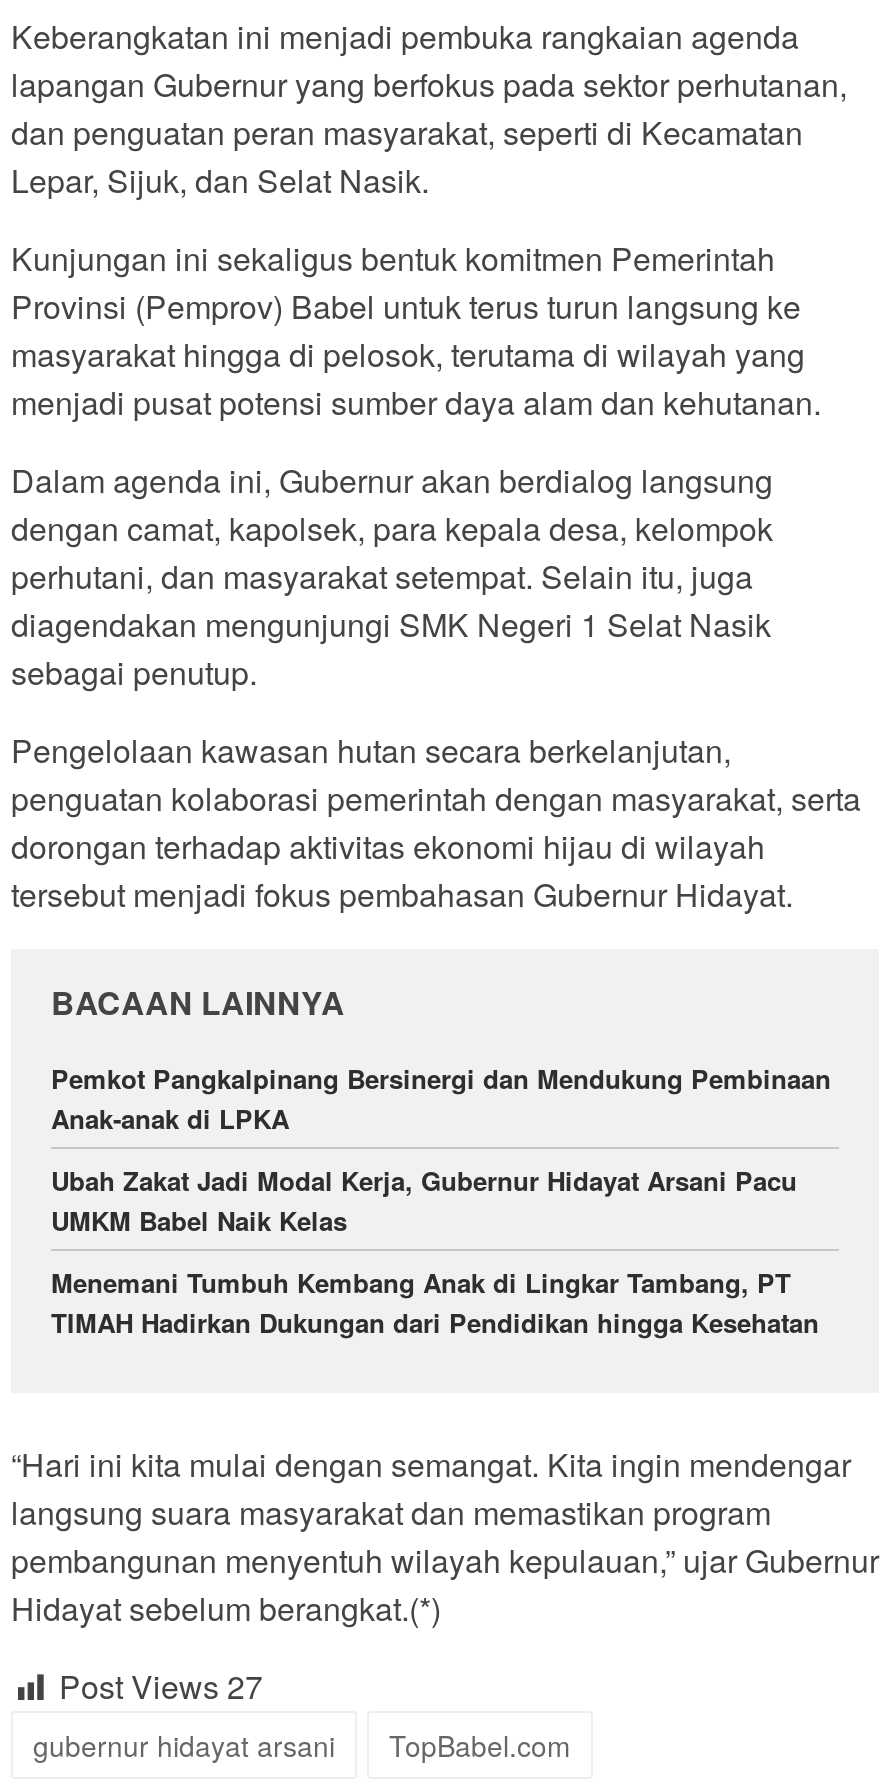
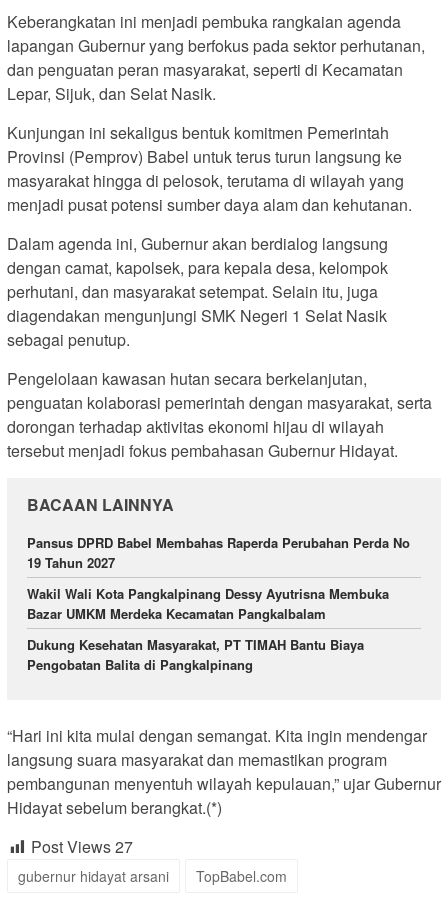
- Pemkot Pangkalpinang Bersinergi dan Mendukung Pembinaan
- Anak-anak di LPKA
+ Pansus DPRD Babel Membahas Raperda Perubahan Perda No
+ 19 Tahun 2027

- Ubah Zakat Jadi Modal Kerja, Gubernur Hidayat Arsani Pacu
- UMKM Babel Naik Kelas
+ Wakil Wali Kota Pangkalpinang Dessy Ayutrisna Membuka
+ Bazar UMKM Merdeka Kecamatan Pangkalbalam

- Menemani Tumbuh Kembang Anak di Lingkar Tambang, PT
- TIMAH Hadirkan Dukungan dari Pendidikan hingga Kesehatan
+ Dukung Kesehatan Masyarakat, PT TIMAH Bantu Biaya
+ Pengobatan Balita di Pangkalpinang
